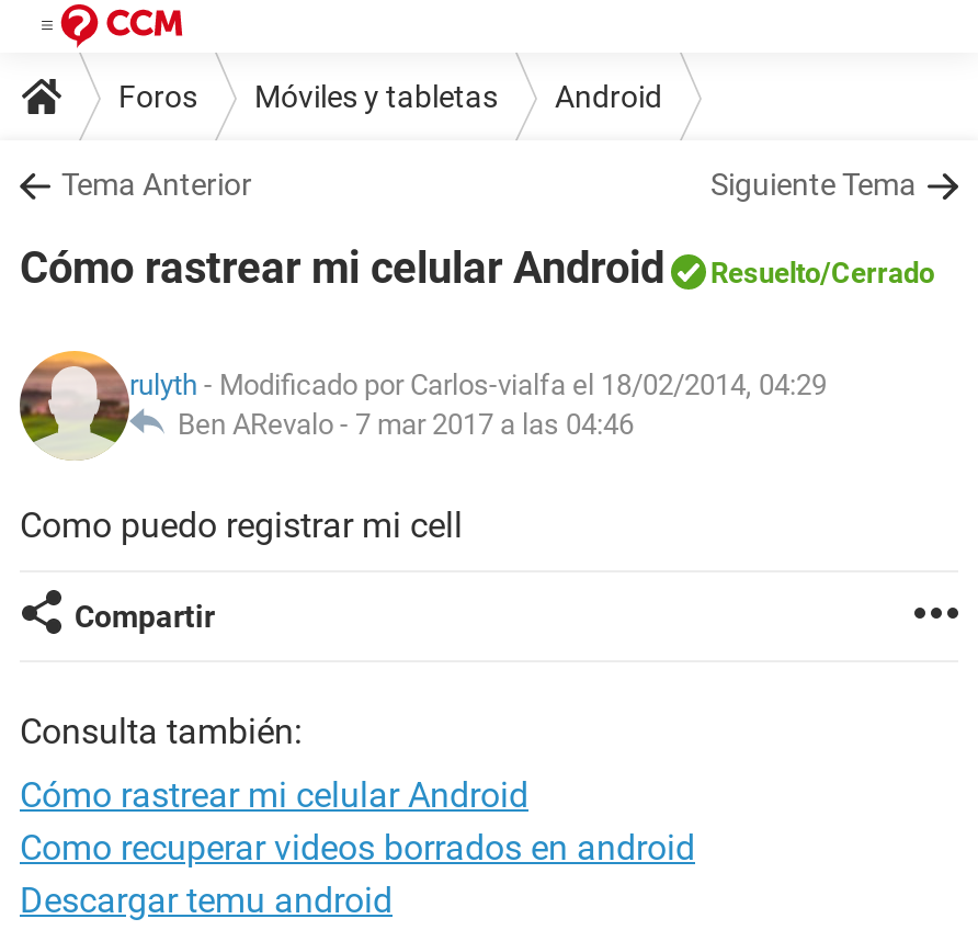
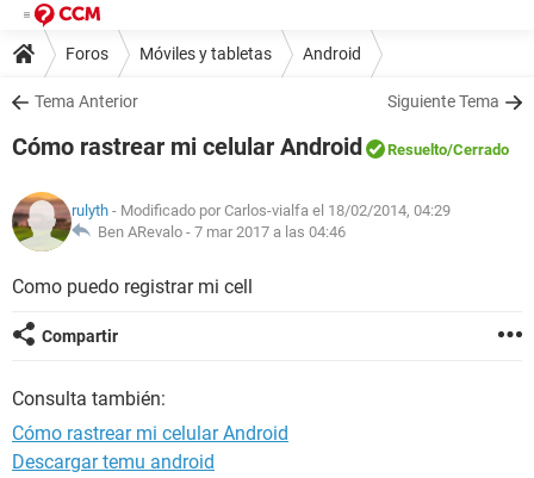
- Como recuperar videos borrados en android
